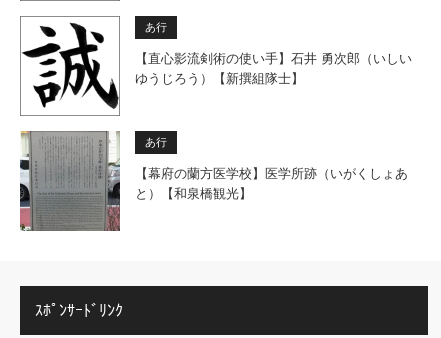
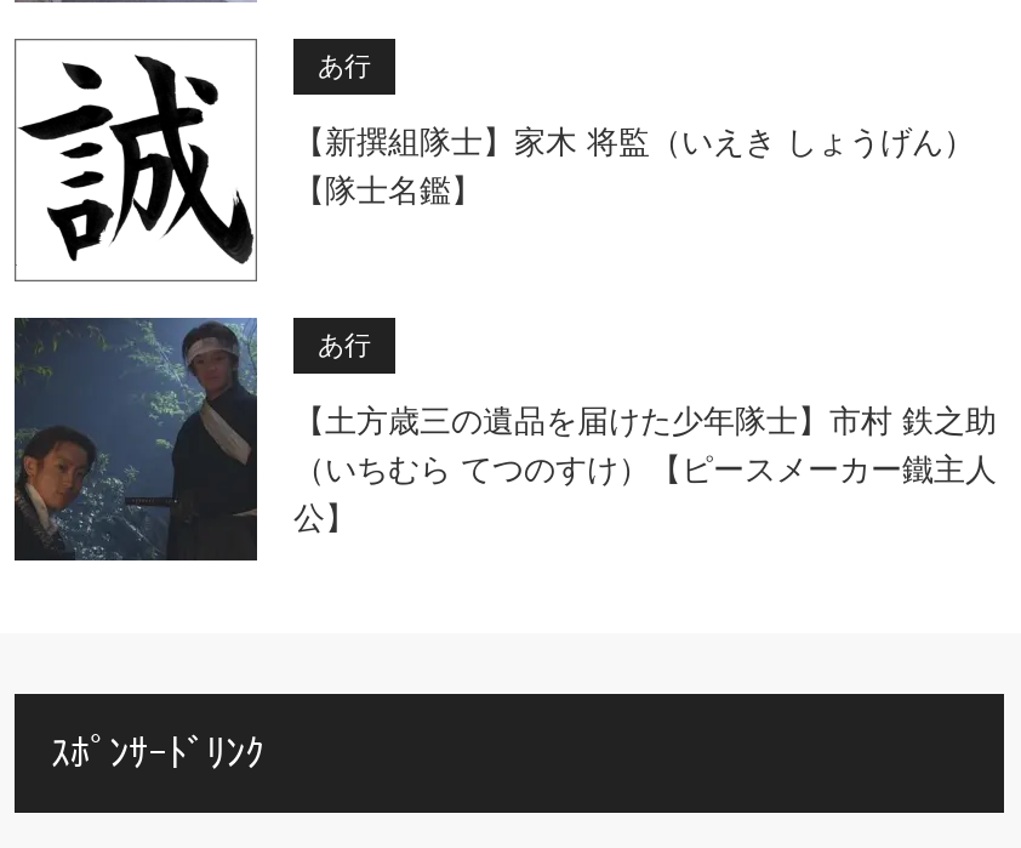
- 【直心影流剣術の使い手】石井 勇次郎（いしい
- ゆうじろう）【新撰組隊士】
+ 【新撰組隊士】家木 将監（いえき しょうげん）
+ 【隊士名鑑】

- [image]
- 【幕府の蘭方医学校】医学所跡（いがくしょあ
- と）【和泉橋観光】
+ [image]
+ 【土方歳三の遺品を届けた少年隊士】市村 鉄之助
+ （いちむら てつのすけ）【ピースメーカー鐵主人
+ 公】
